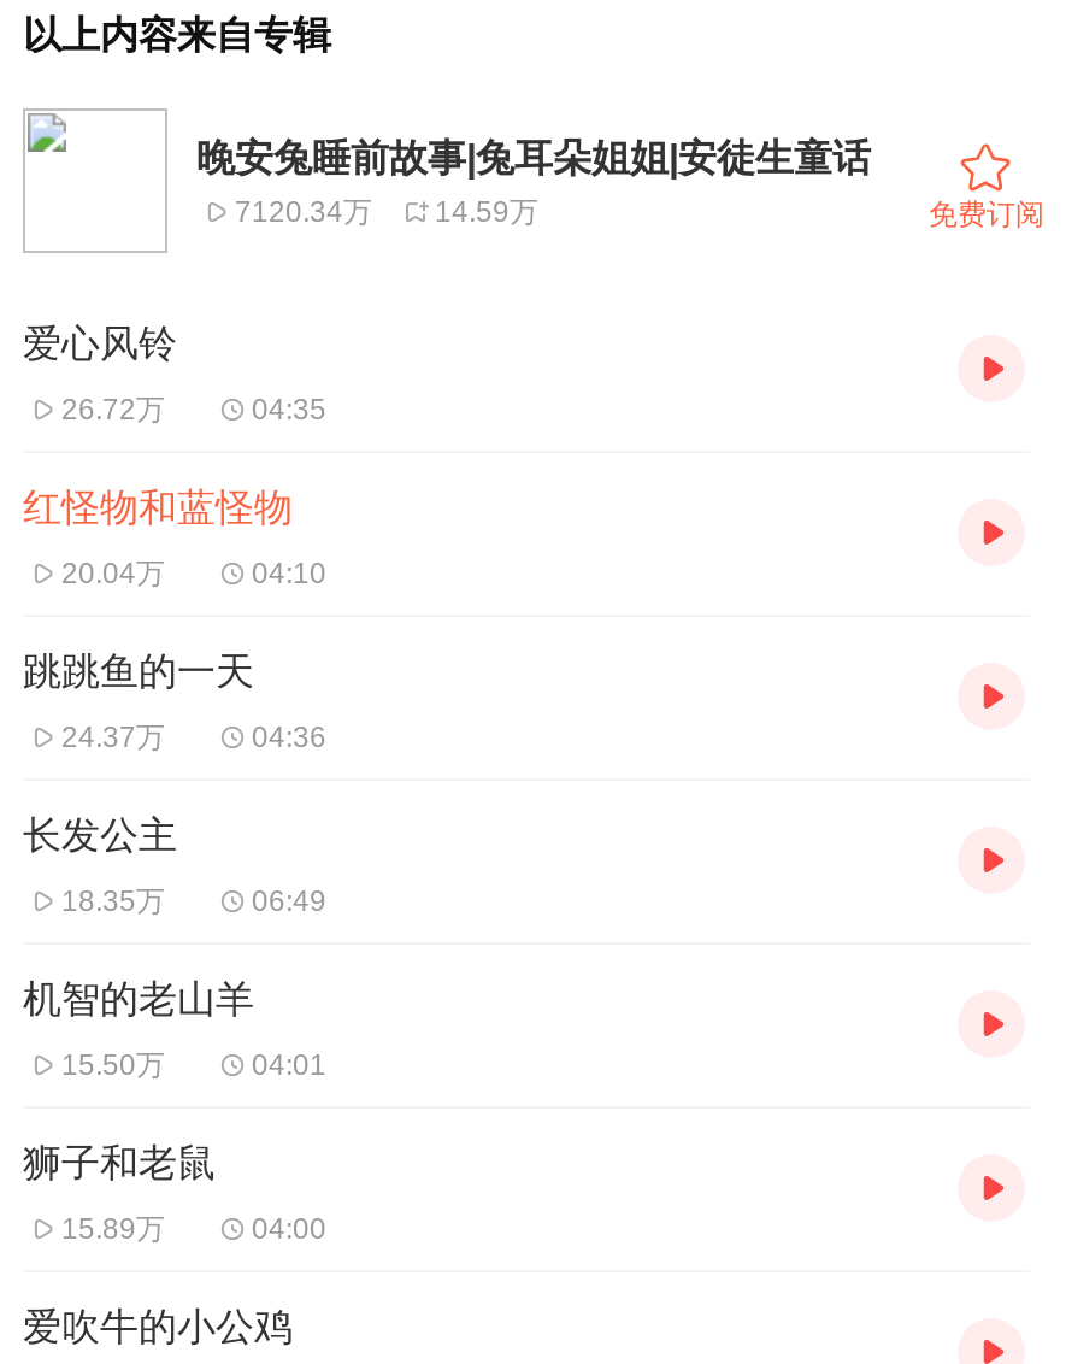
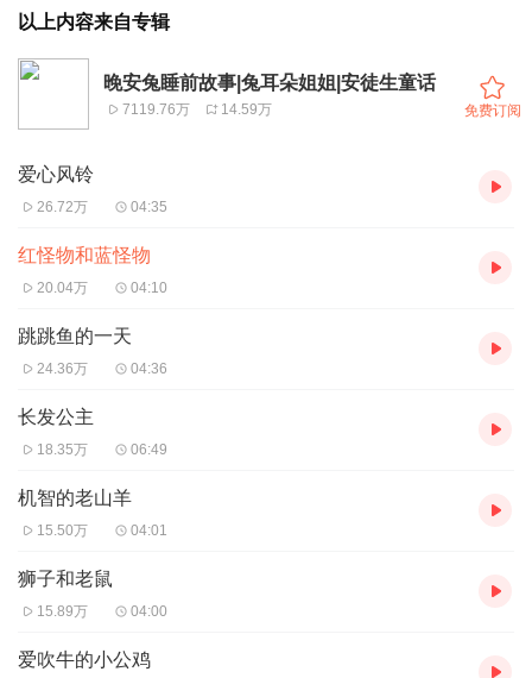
- 7120.34万 14.59万
+ 7119.76万 14.59万

- 24.37万
+ 24.36万
